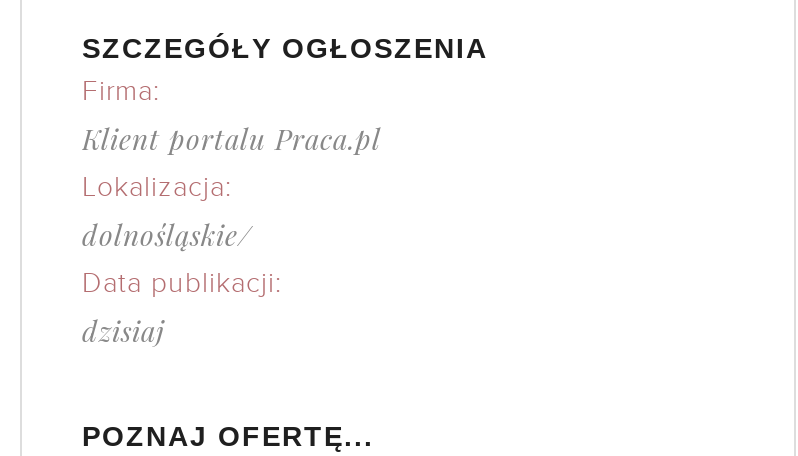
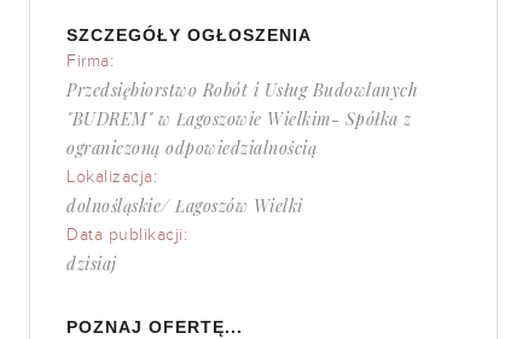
- Klient portalu Praca.pl
+ Przedsiębiorstwo Robót i Usług Budowlanych
+ "BUDREM" w Łagoszowie Wielkim- Spółka z
+ ograniczoną odpowiedzialnością

- dolnośląskie/
+ dolnośląskie/ Łagoszów Wielki
